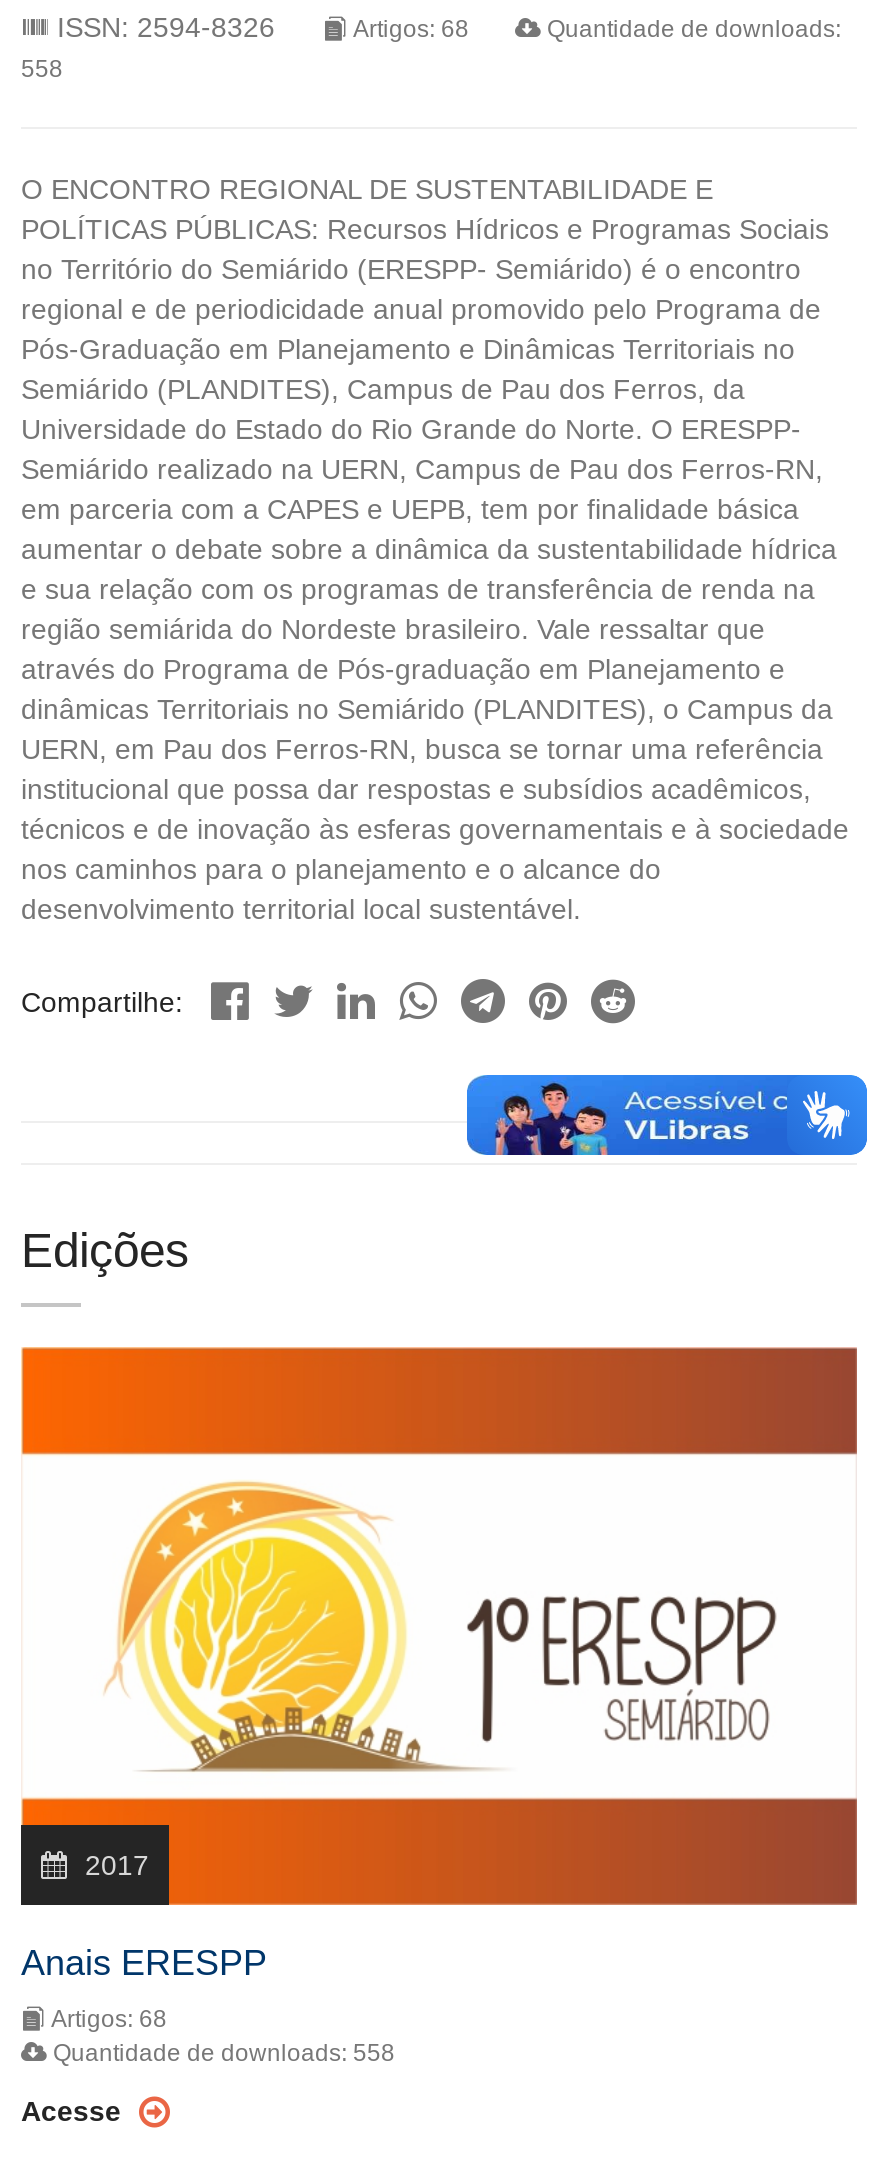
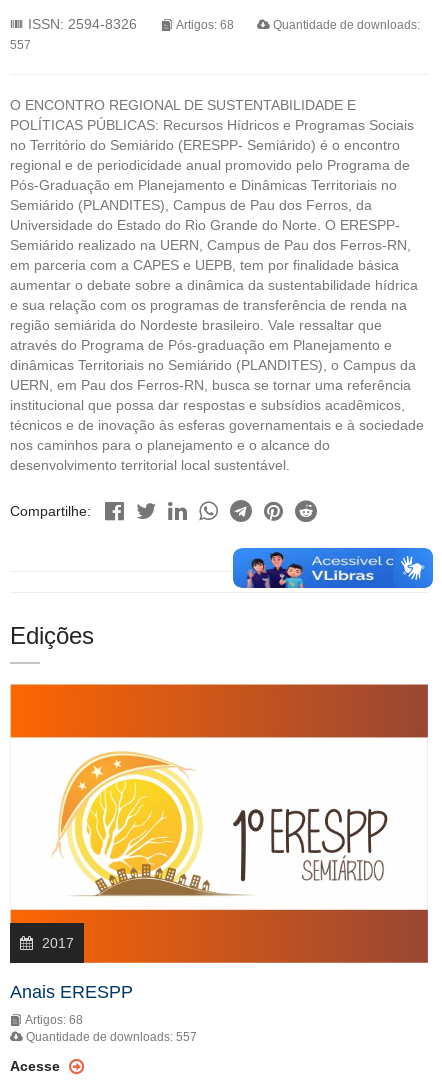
- 558
+ 557

- Quantidade de downloads: 558
+ Quantidade de downloads: 557
